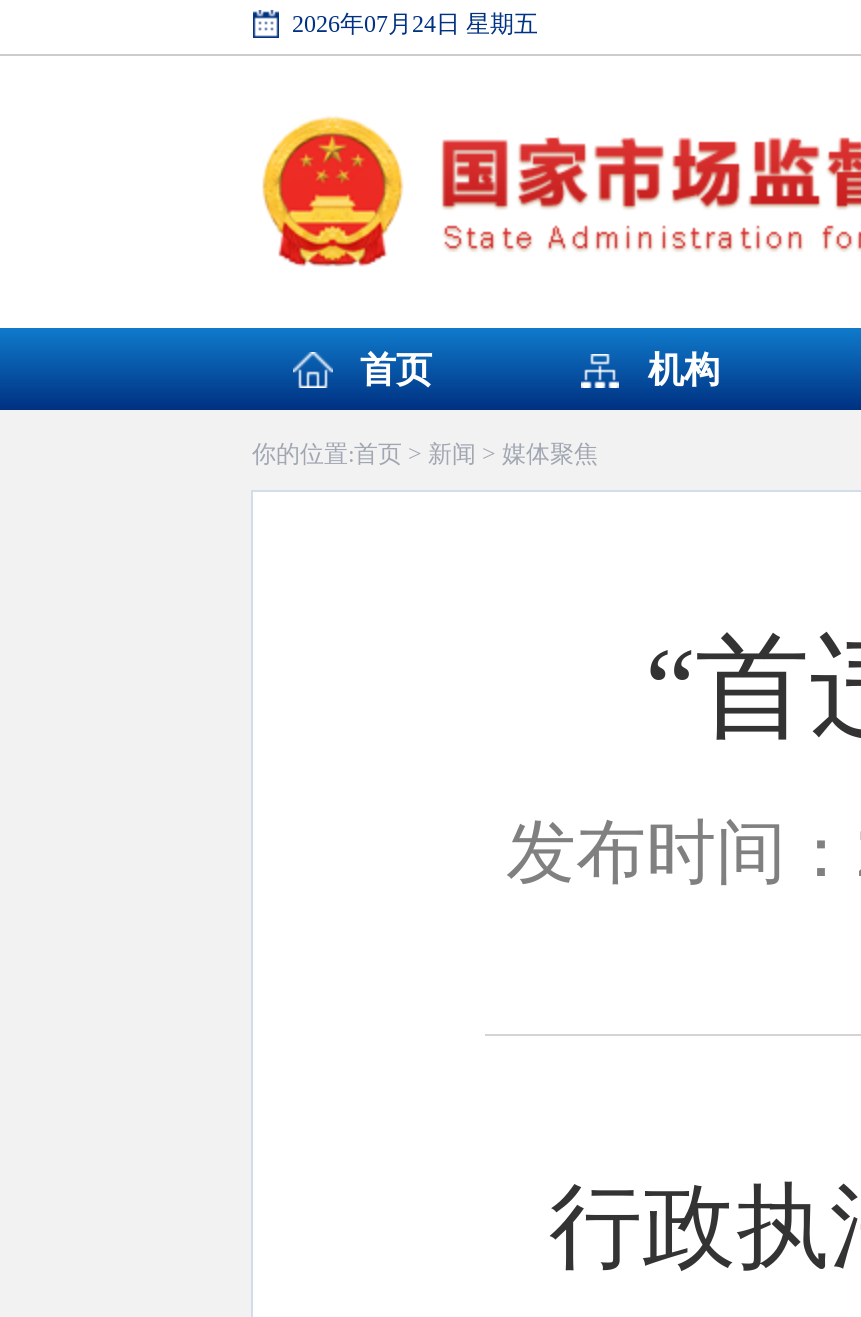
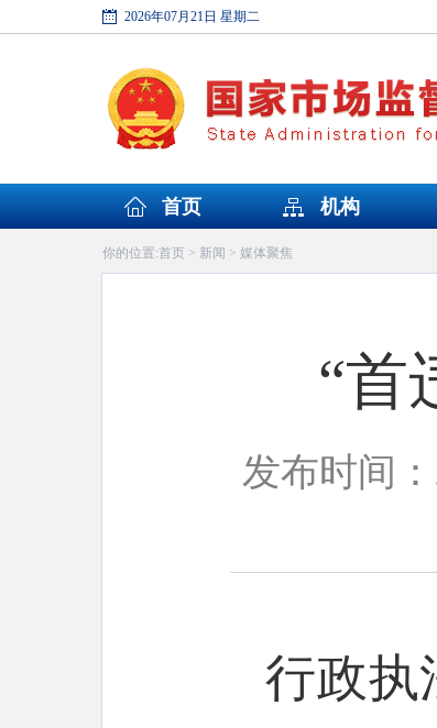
- 2026年07月24日 星期五
+ 2026年07月21日 星期二
